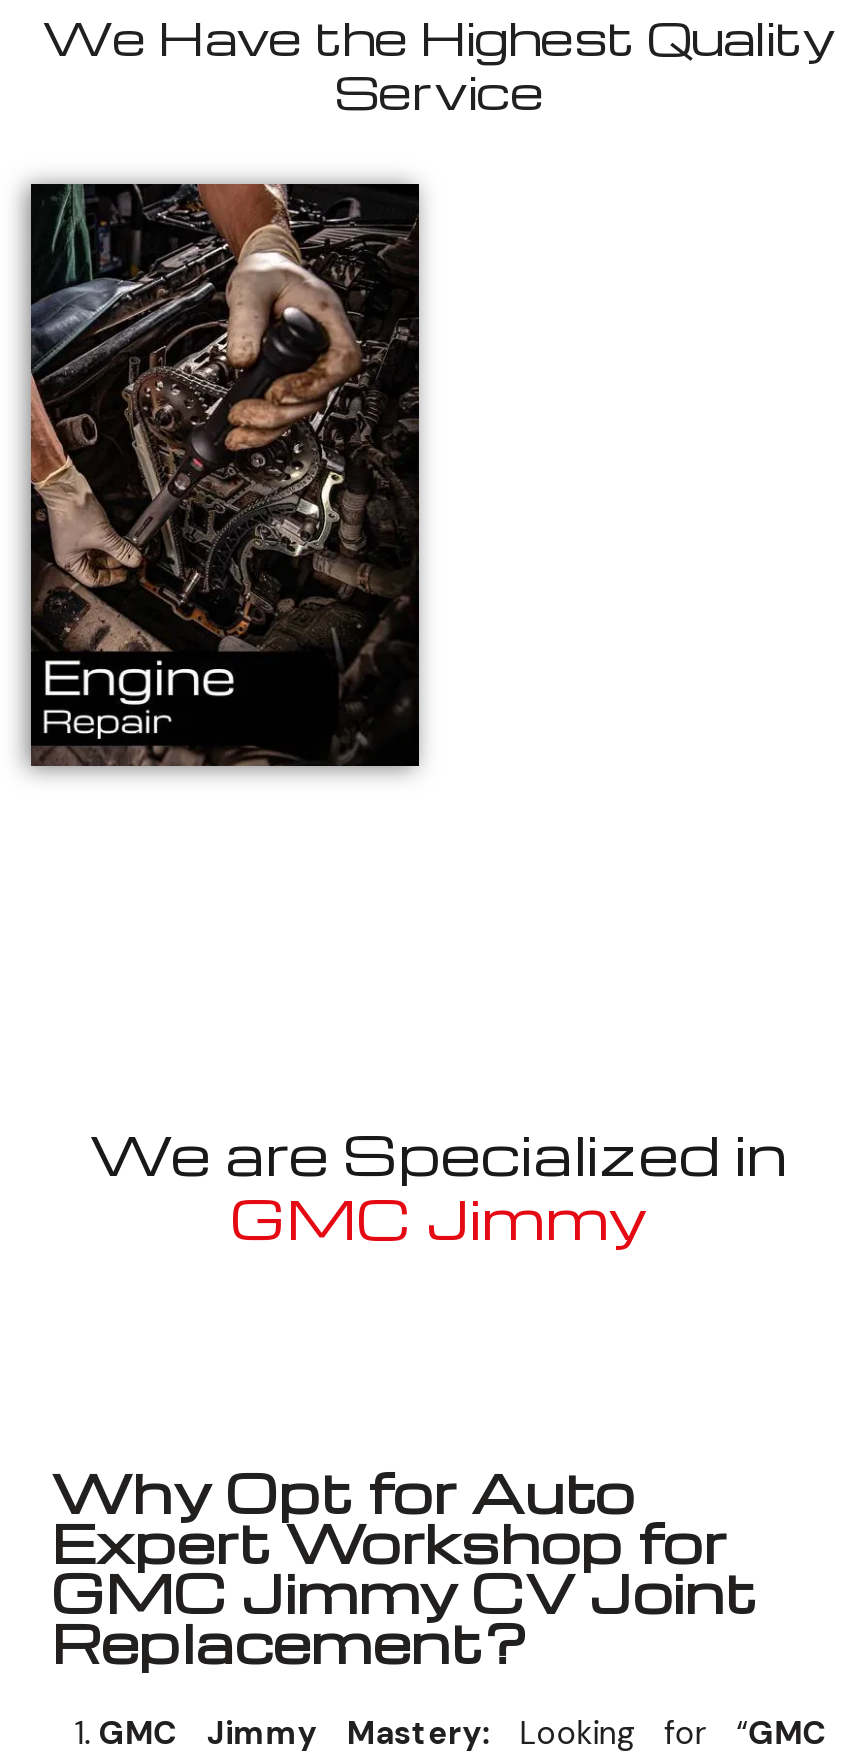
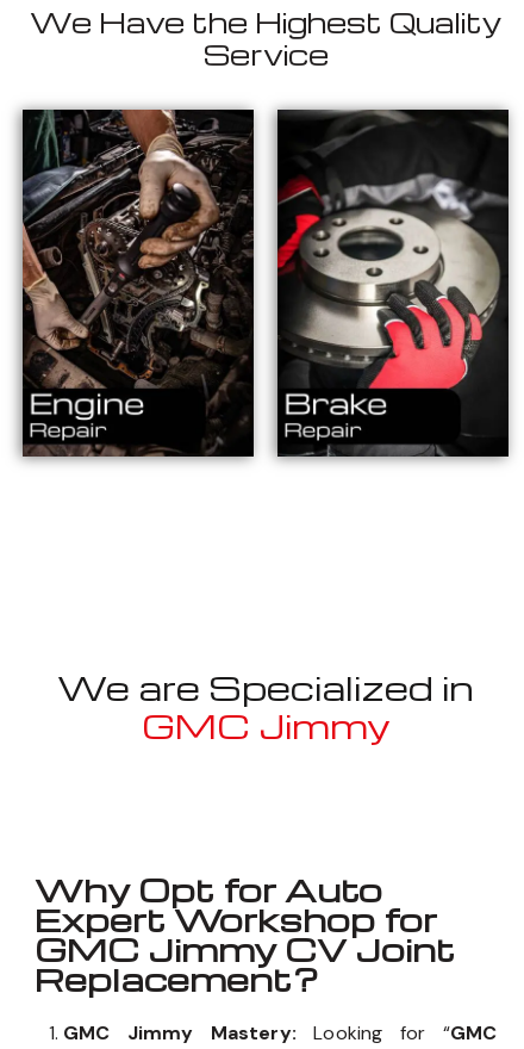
+ [image]
